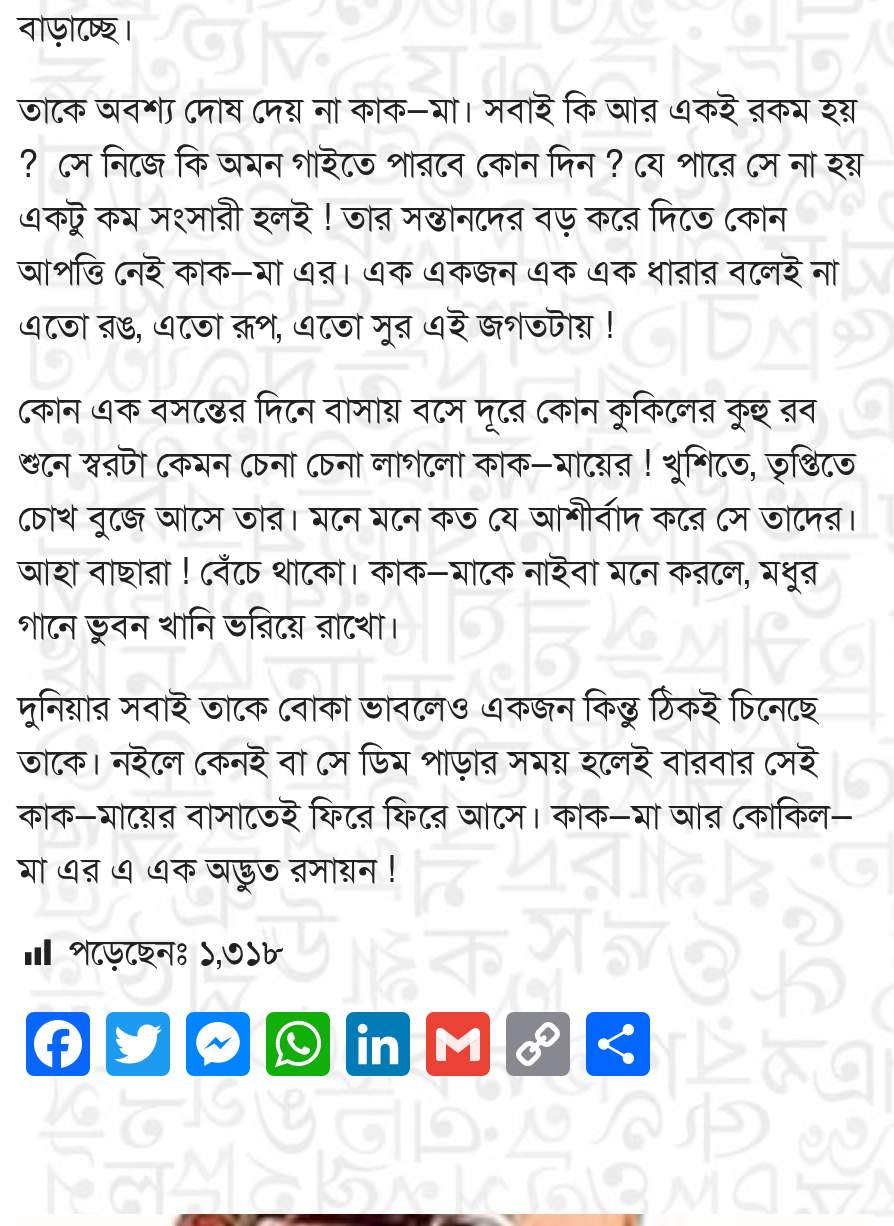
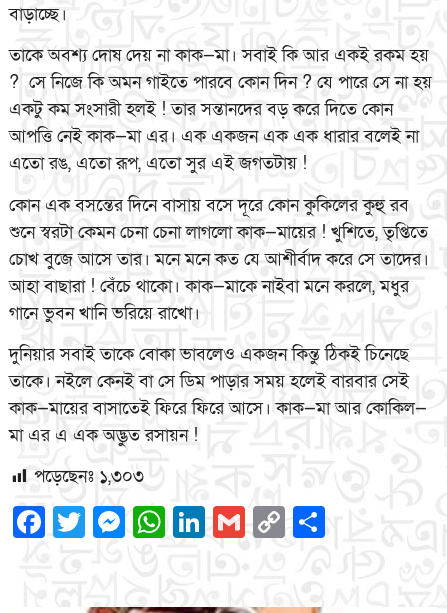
- পড়েছেনঃ ১,৩১৮
+ পড়েছেনঃ ১,৩০৩
